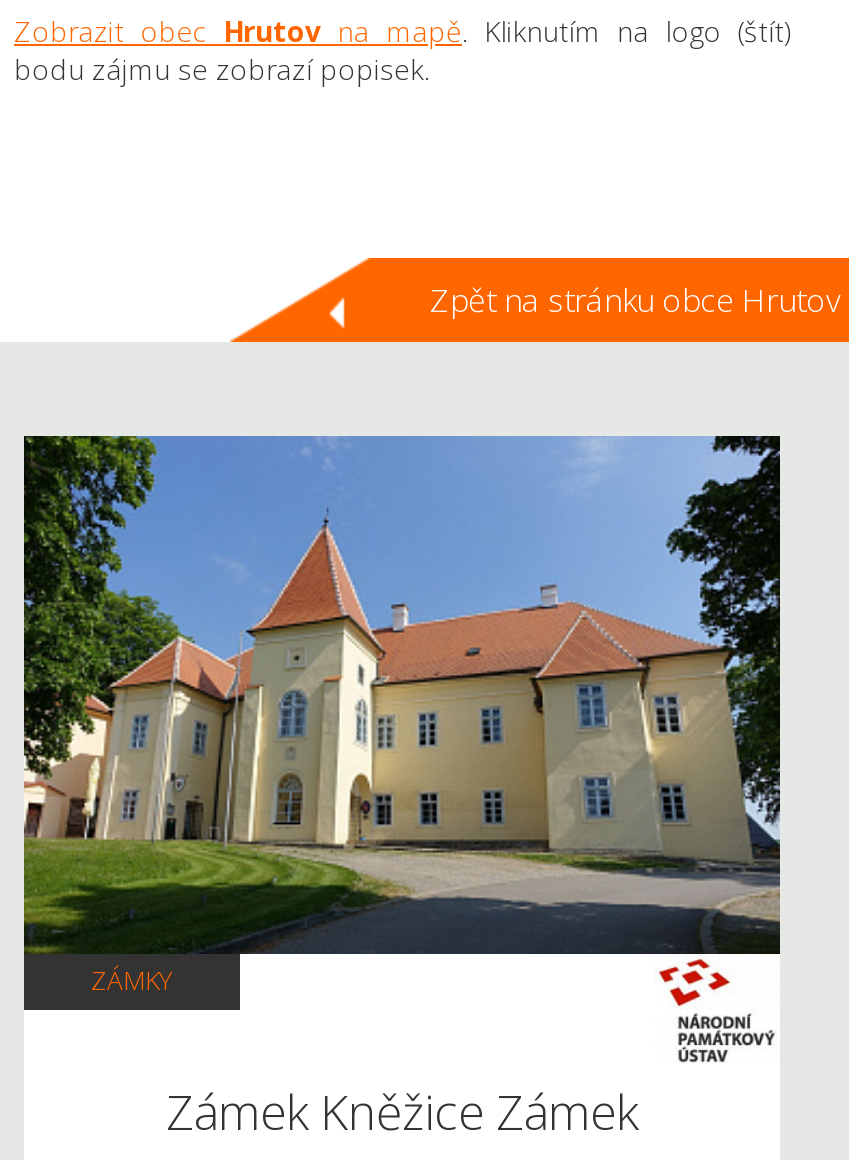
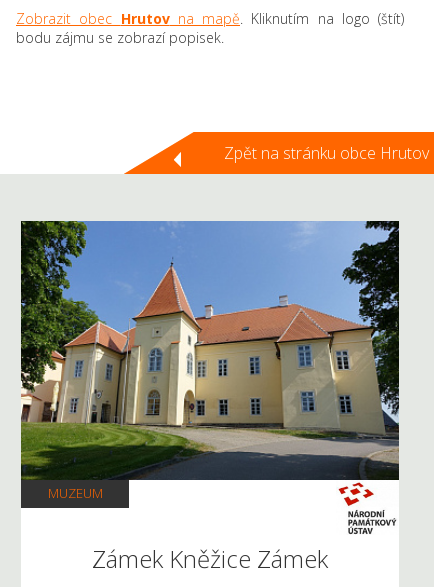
- ZÁMKY
+ MUZEUM
